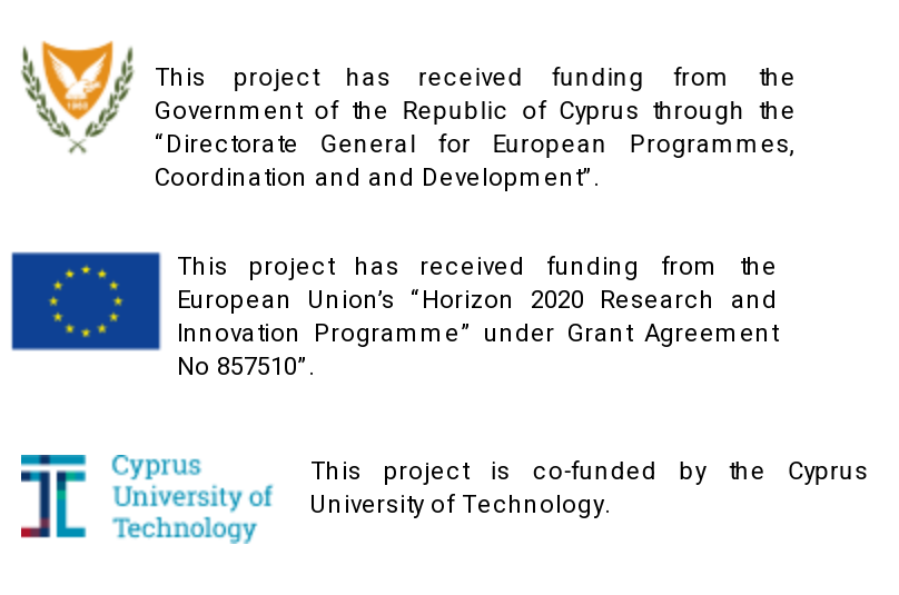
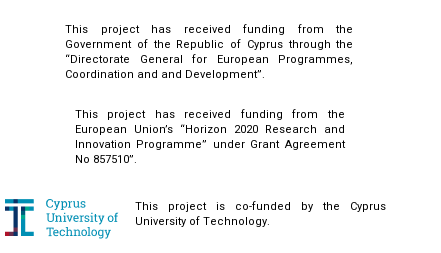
- [image]

- [image]
